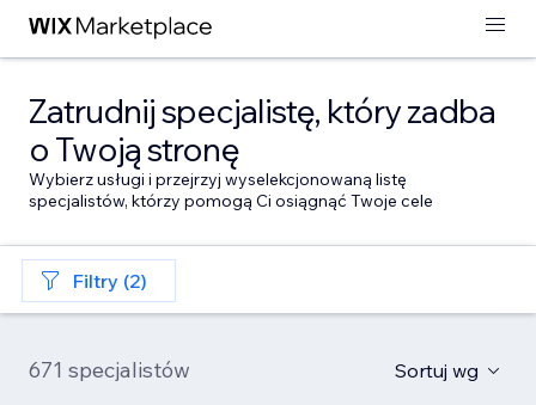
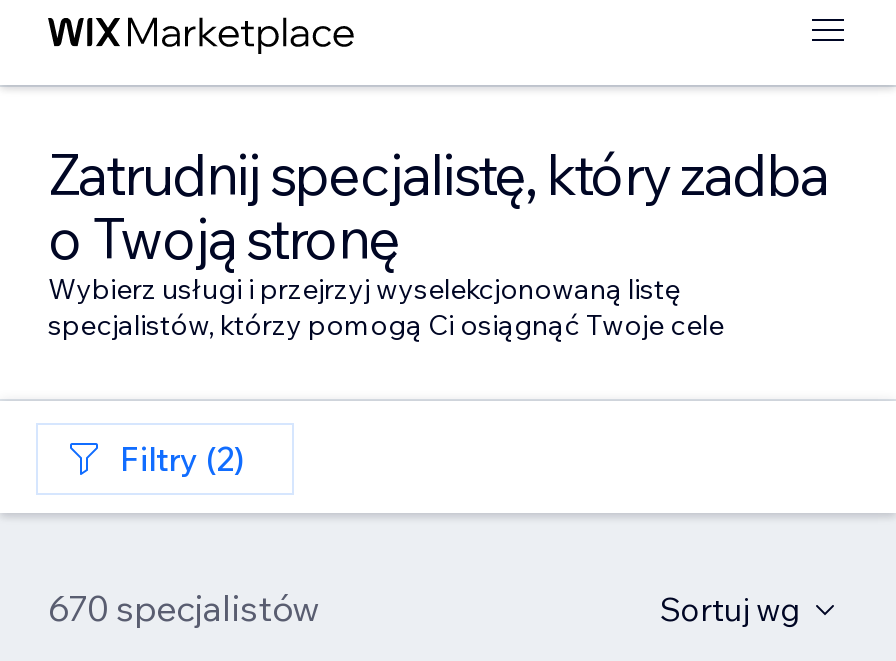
- 671 specjalistów
+ 670 specjalistów
